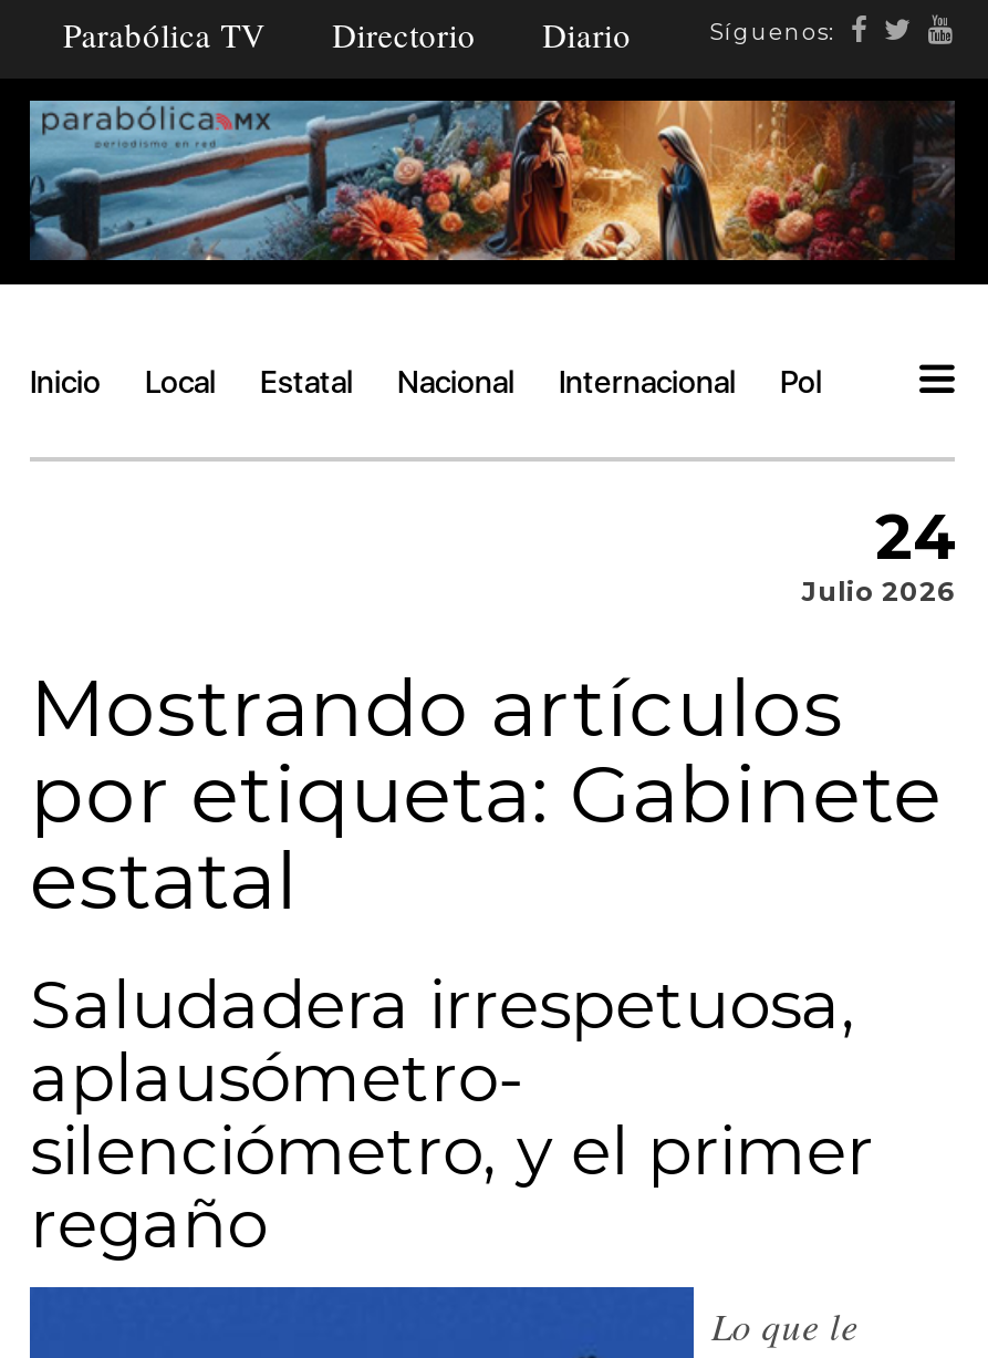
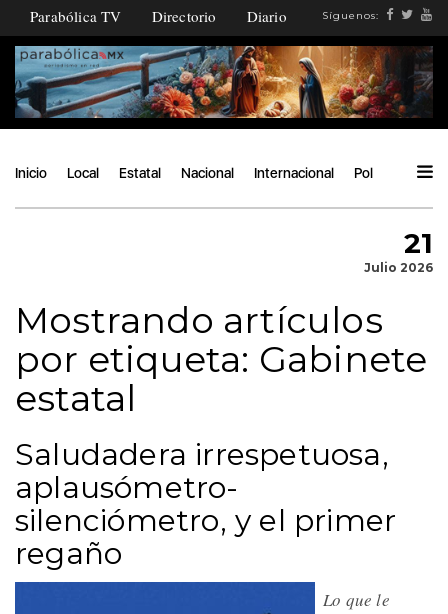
- 24
+ 21
